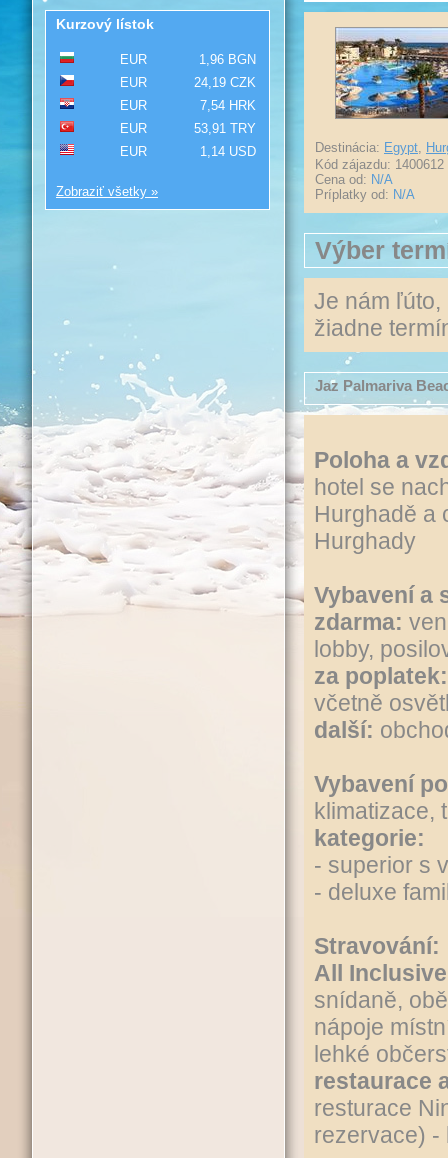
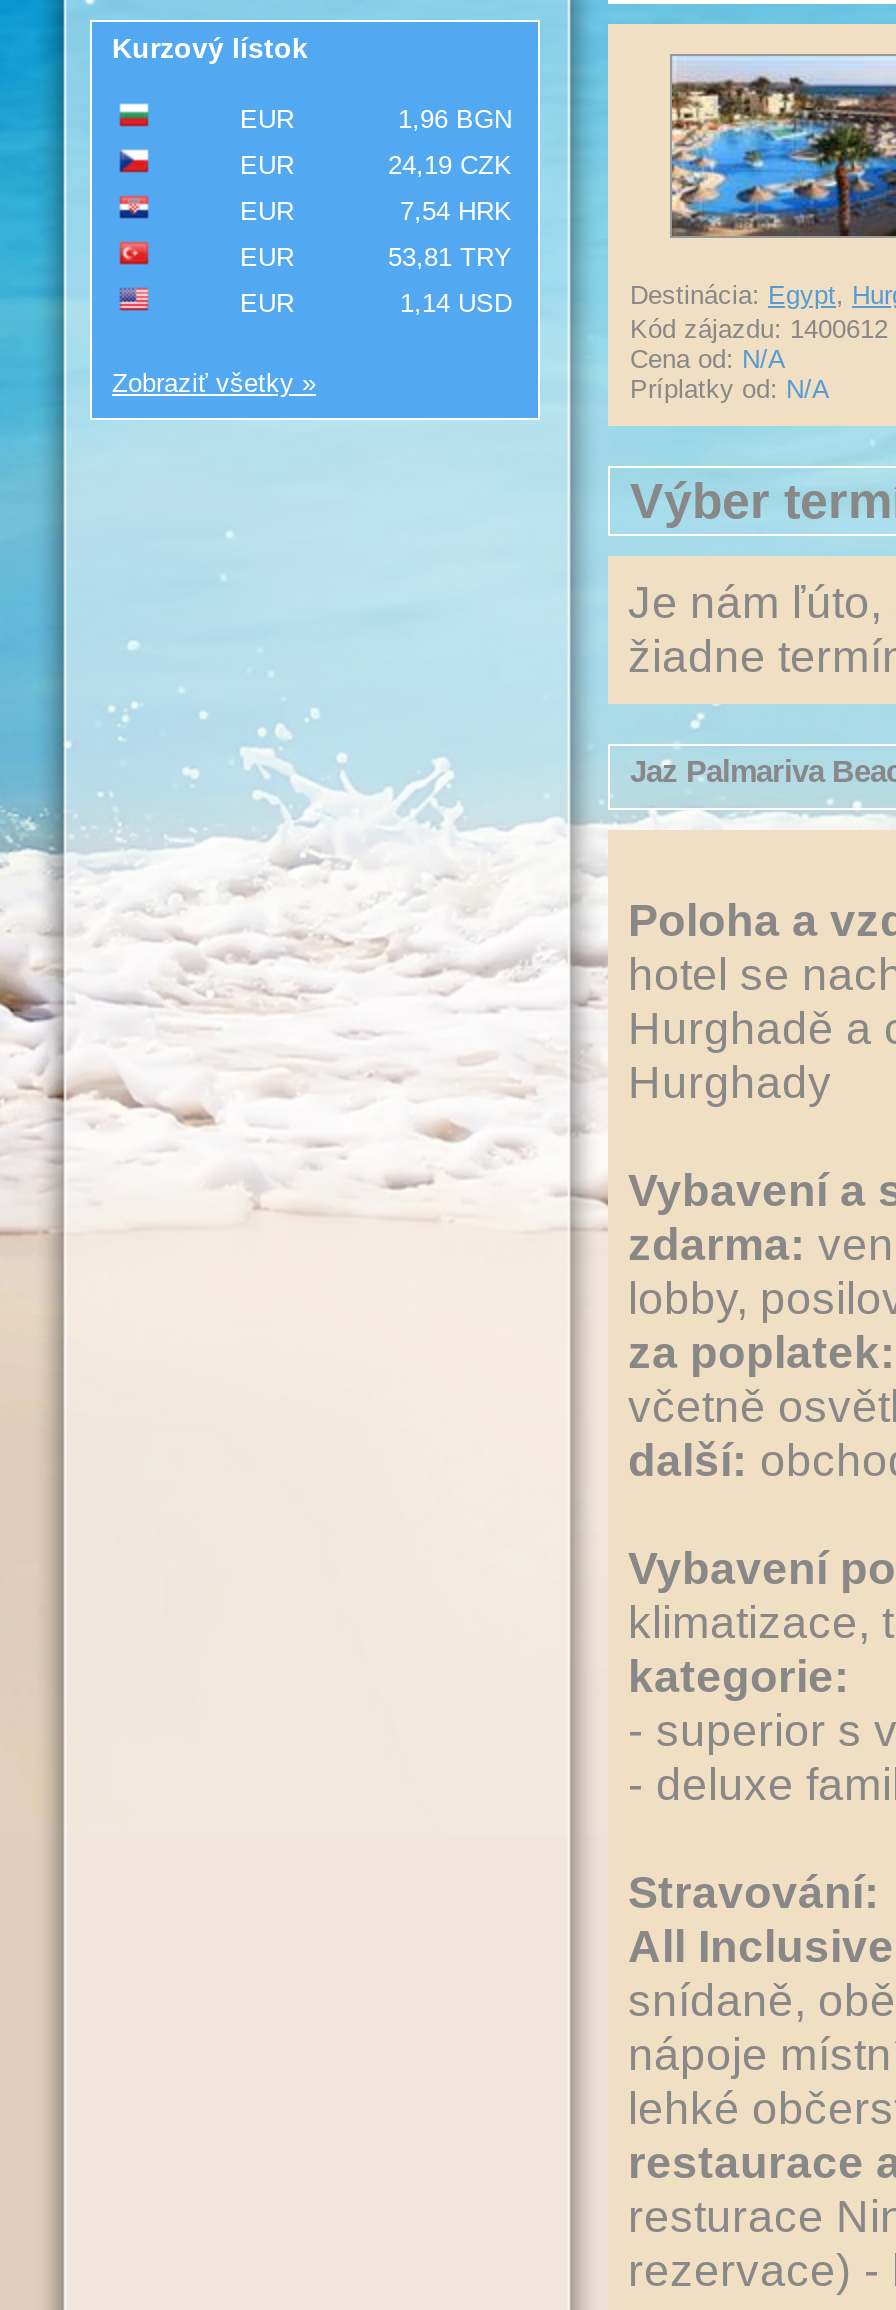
- 53,91 TRY
+ 53,81 TRY
